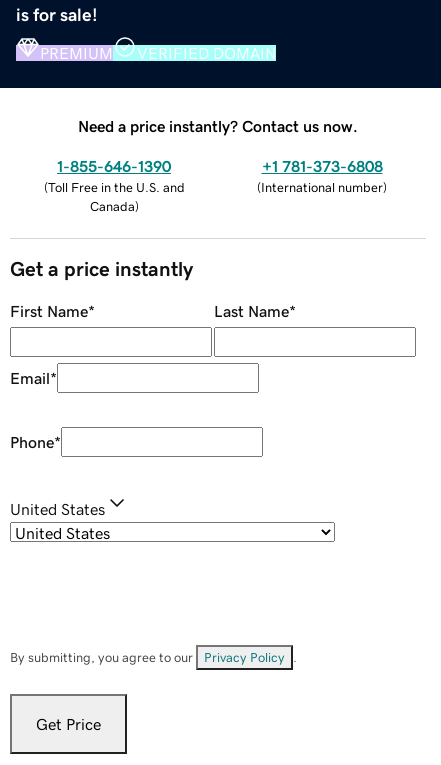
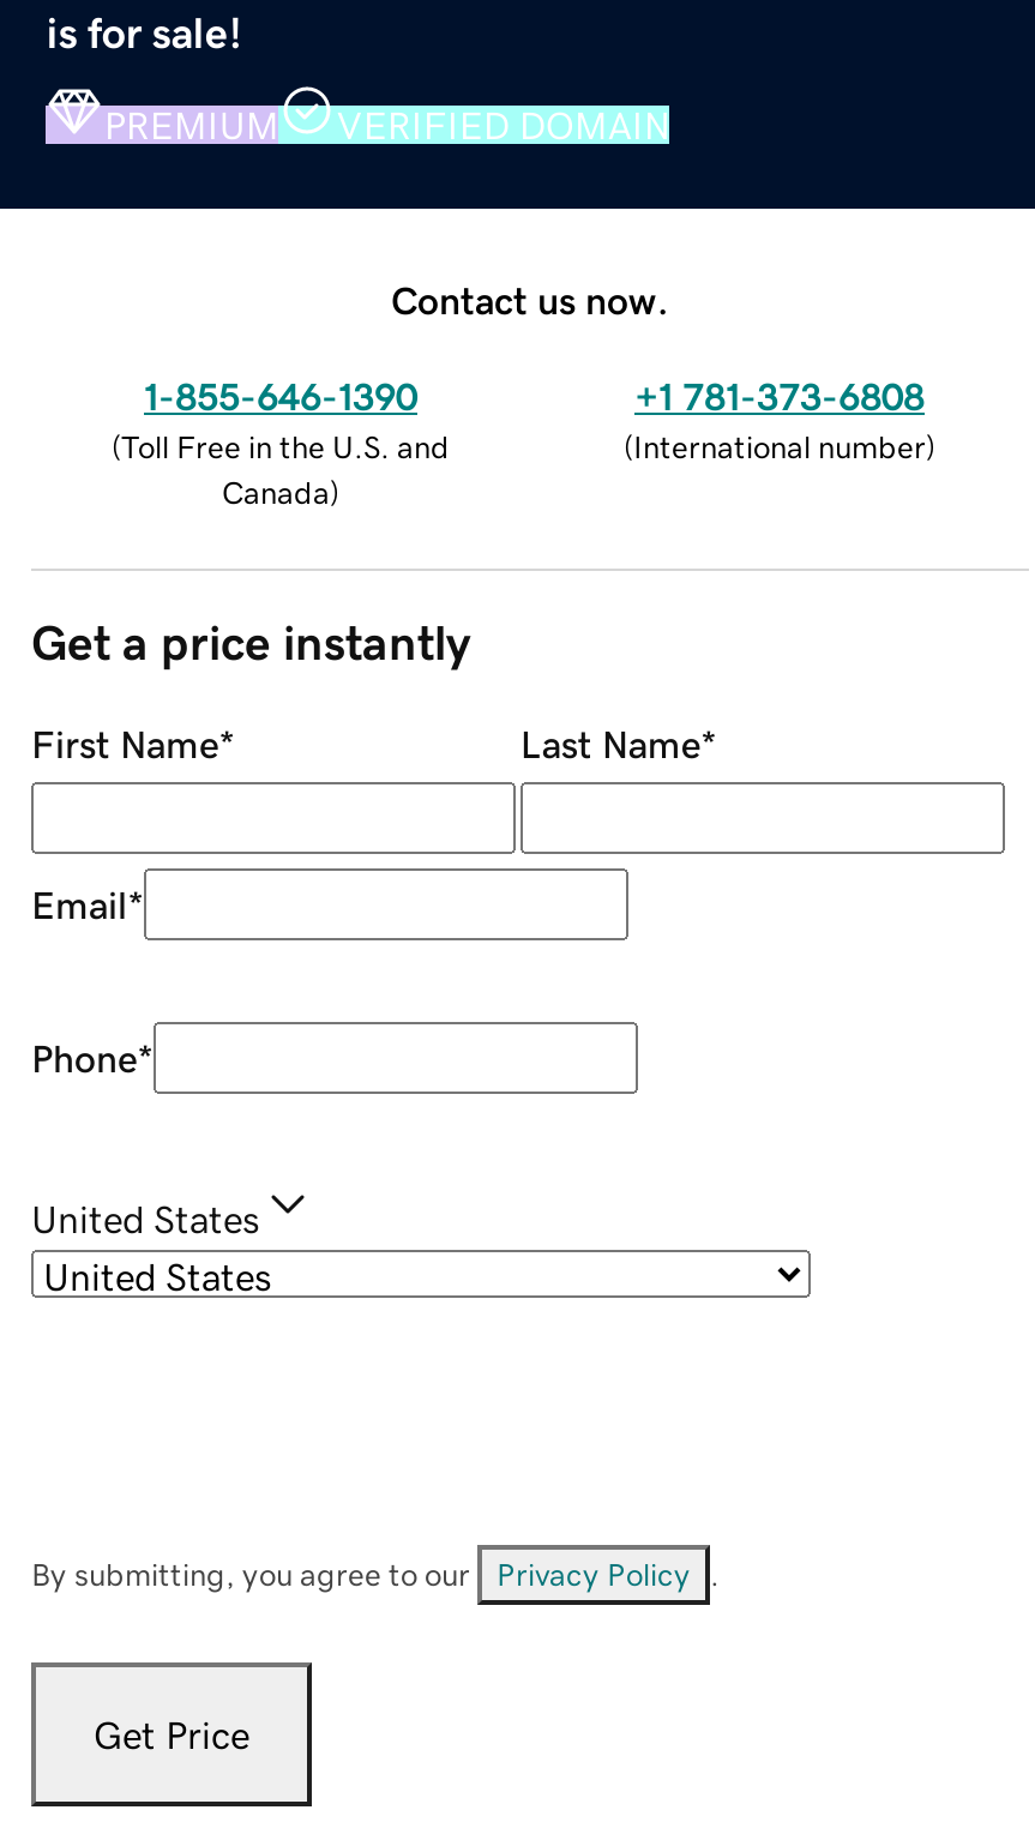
- Need a price instantly? Contact us now.
+ Contact us now.
